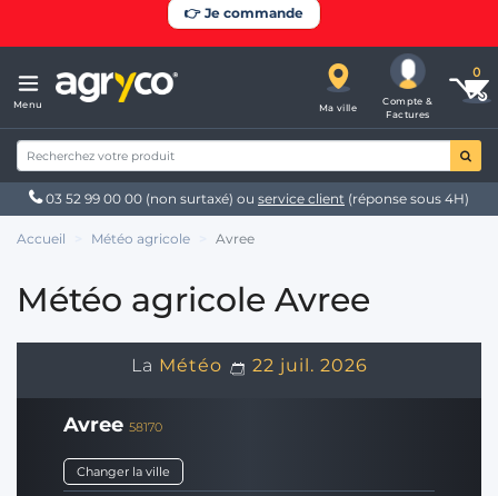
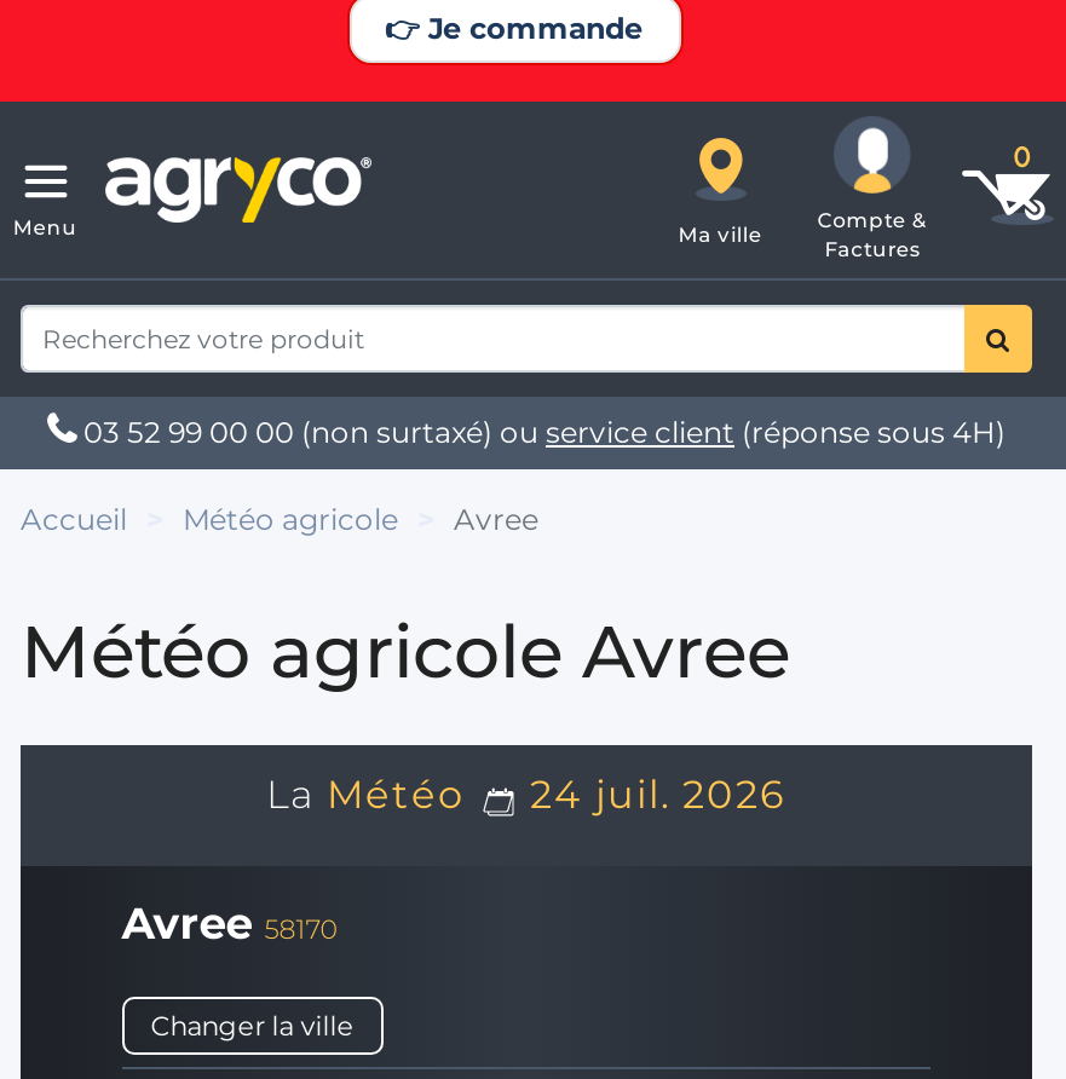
- La Météo 22 juil. 2026
+ La Météo 24 juil. 2026
